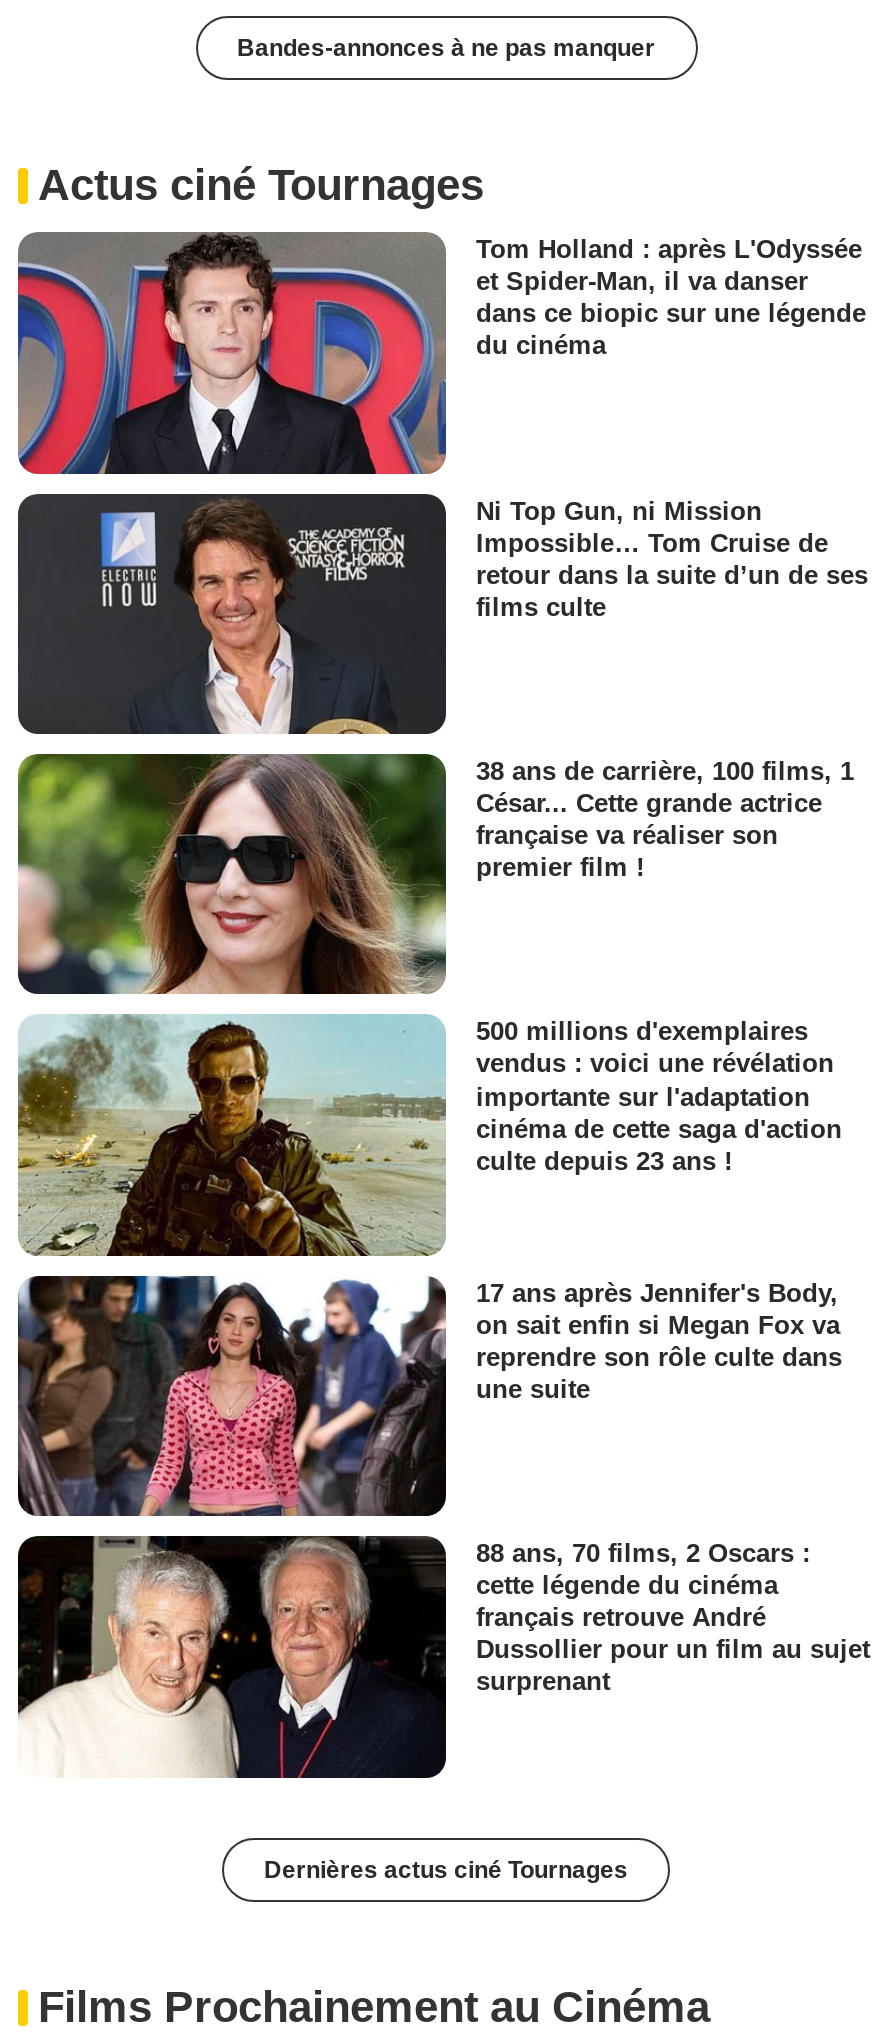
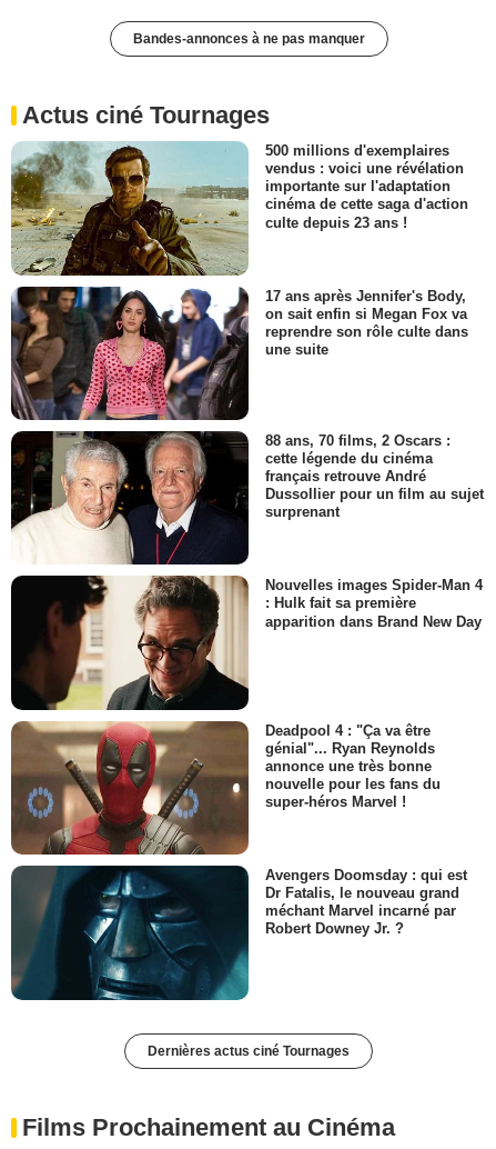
- [image]
- Tom Holland : après L'Odyssée
- et Spider-Man, il va danser
- dans ce biopic sur une légende
- du cinéma

- [image]
- Ni Top Gun, ni Mission
- Impossible… Tom Cruise de
- retour dans la suite d’un de ses
- films culte

- [image]
- 38 ans de carrière, 100 films, 1
- César... Cette grande actrice
- française va réaliser son
- premier film !

moved up: 500 millions d'exemplaires | vendus : voici une révélation | importante sur l'adaptation | ... | Dussollier pour un film au sujet | surprenant

+ [image]
+ Nouvelles images Spider-Man 4
+ : Hulk fait sa première
+ apparition dans Brand New Day

+ [image]
+ Avengers Doomsday : qui est
+ Dr Fatalis, le nouveau grand
+ méchant Marvel incarné par
+ Robert Downey Jr. ?

+ [image]
+ Deadpool 4 : "Ça va être
+ génial"... Ryan Reynolds
+ annonce une très bonne
+ nouvelle pour les fans du
+ super-héros Marvel !
